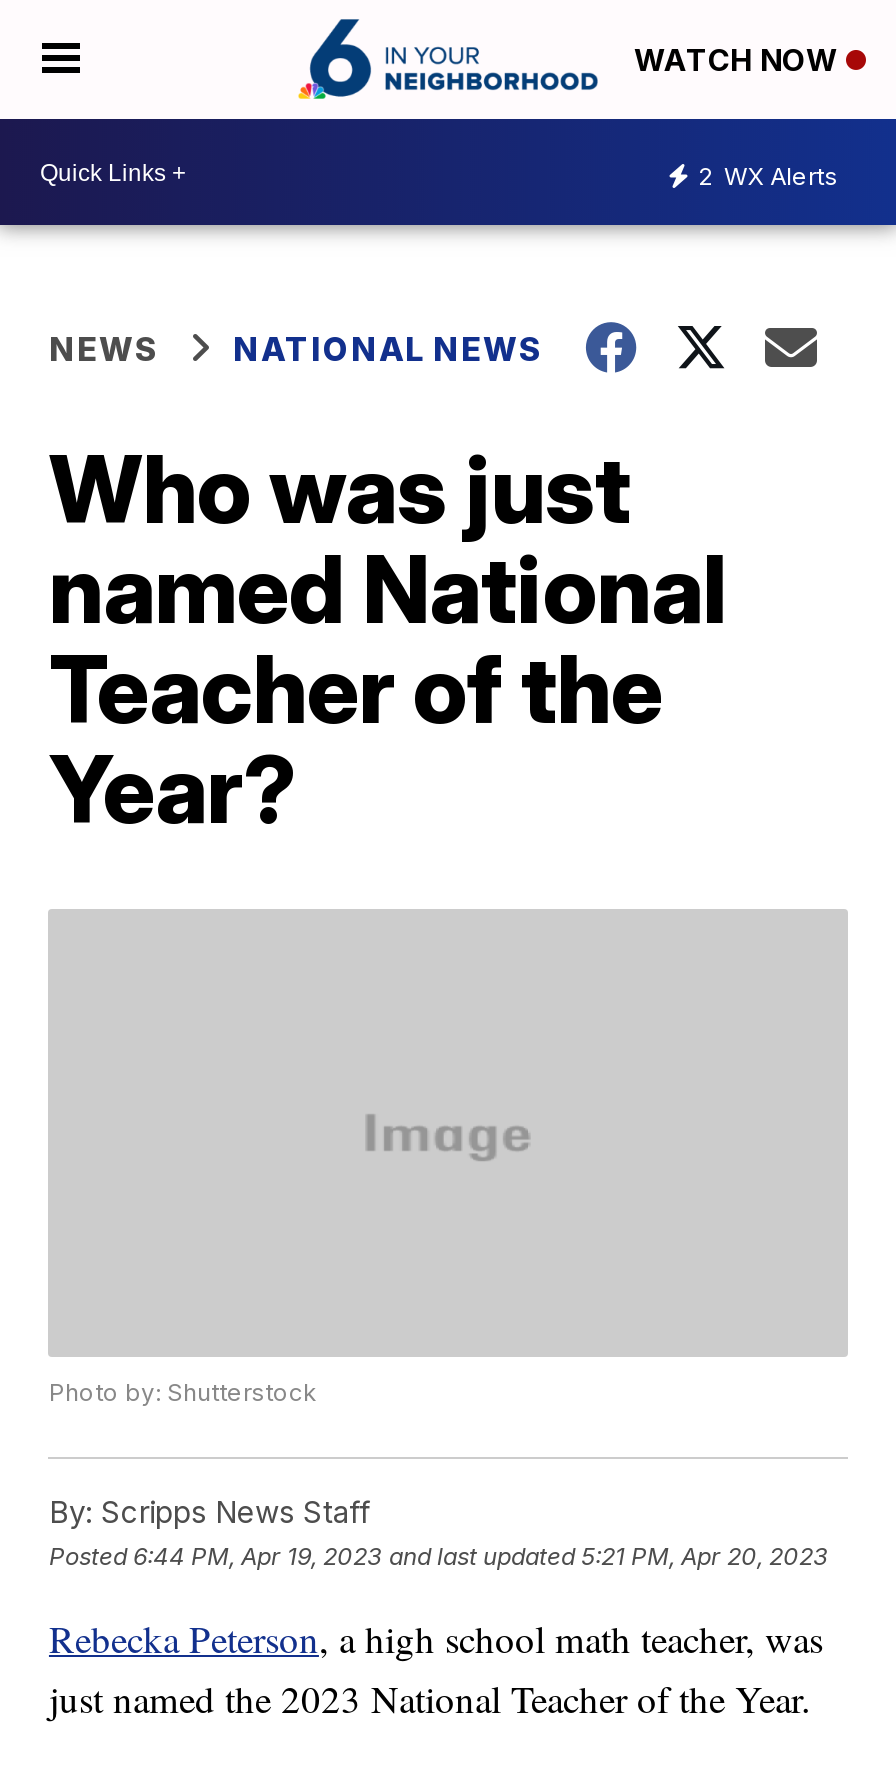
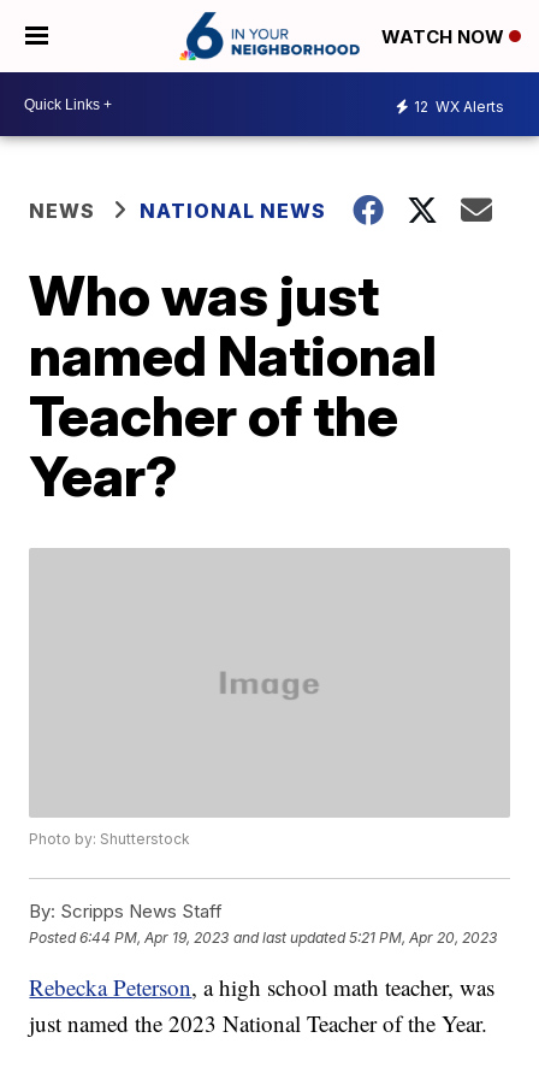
- 2 WX Alerts
+ 12 WX Alerts
